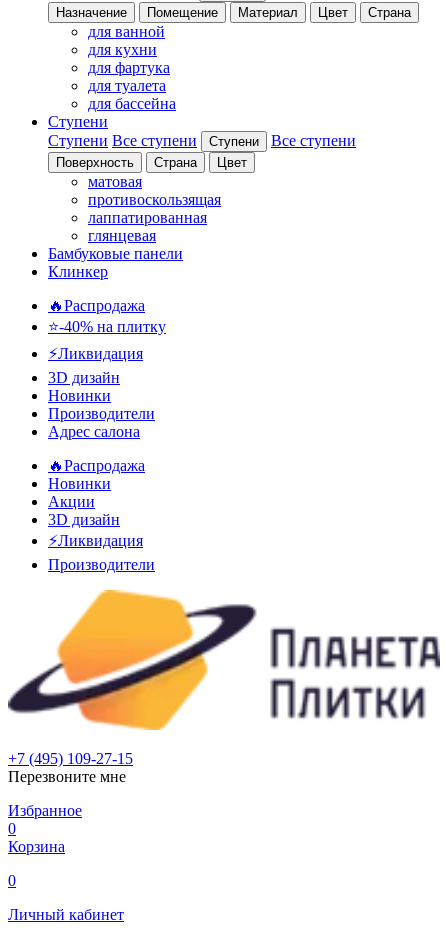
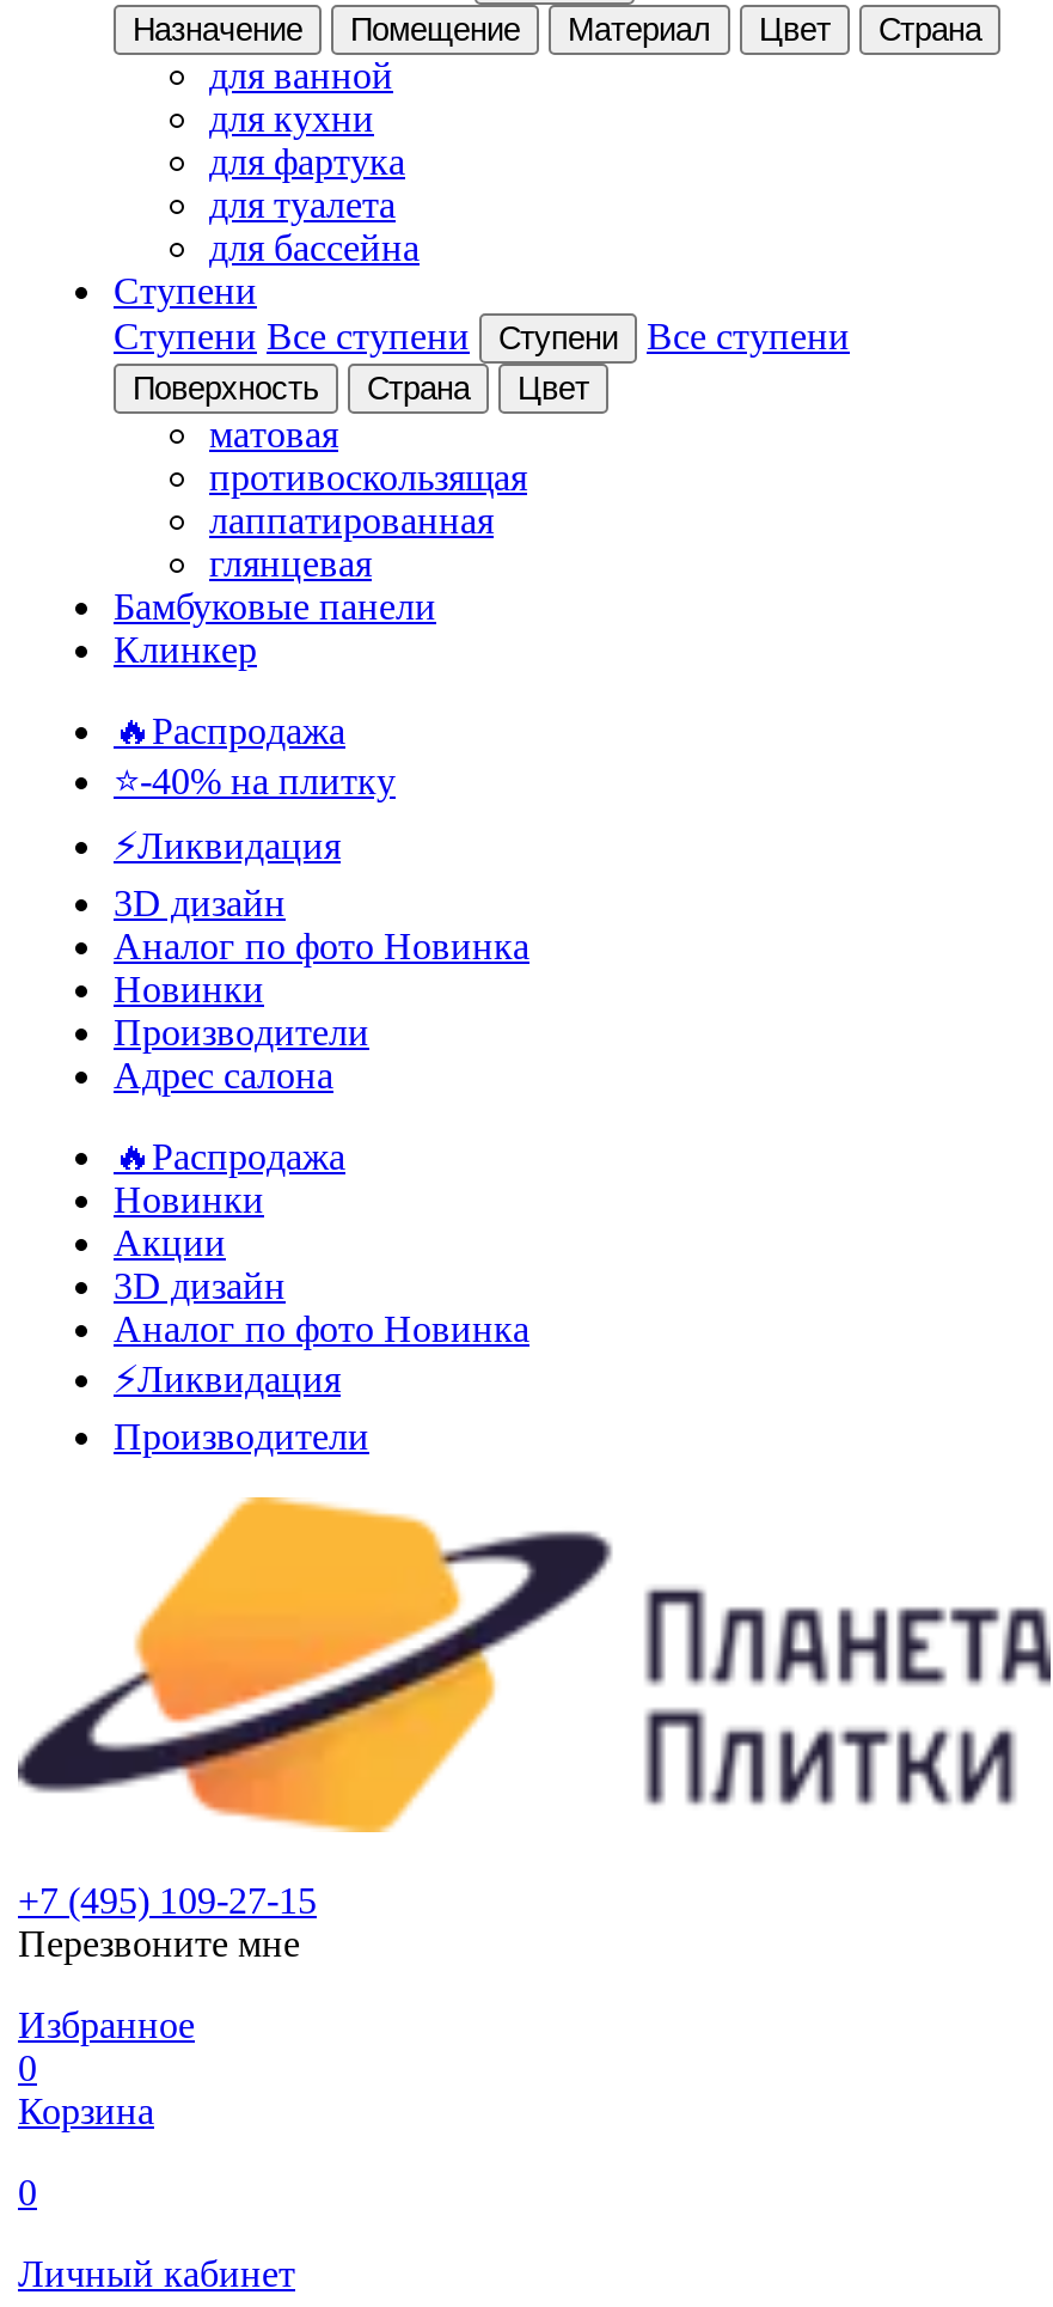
+ Аналог по фото Новинка

+ Аналог по фото Новинка
